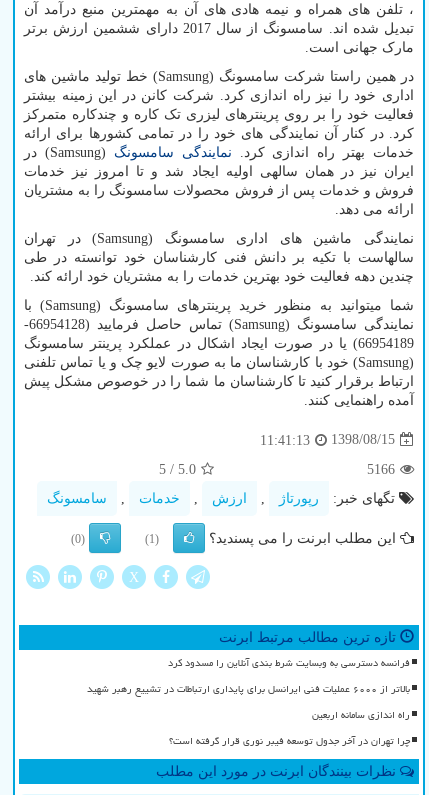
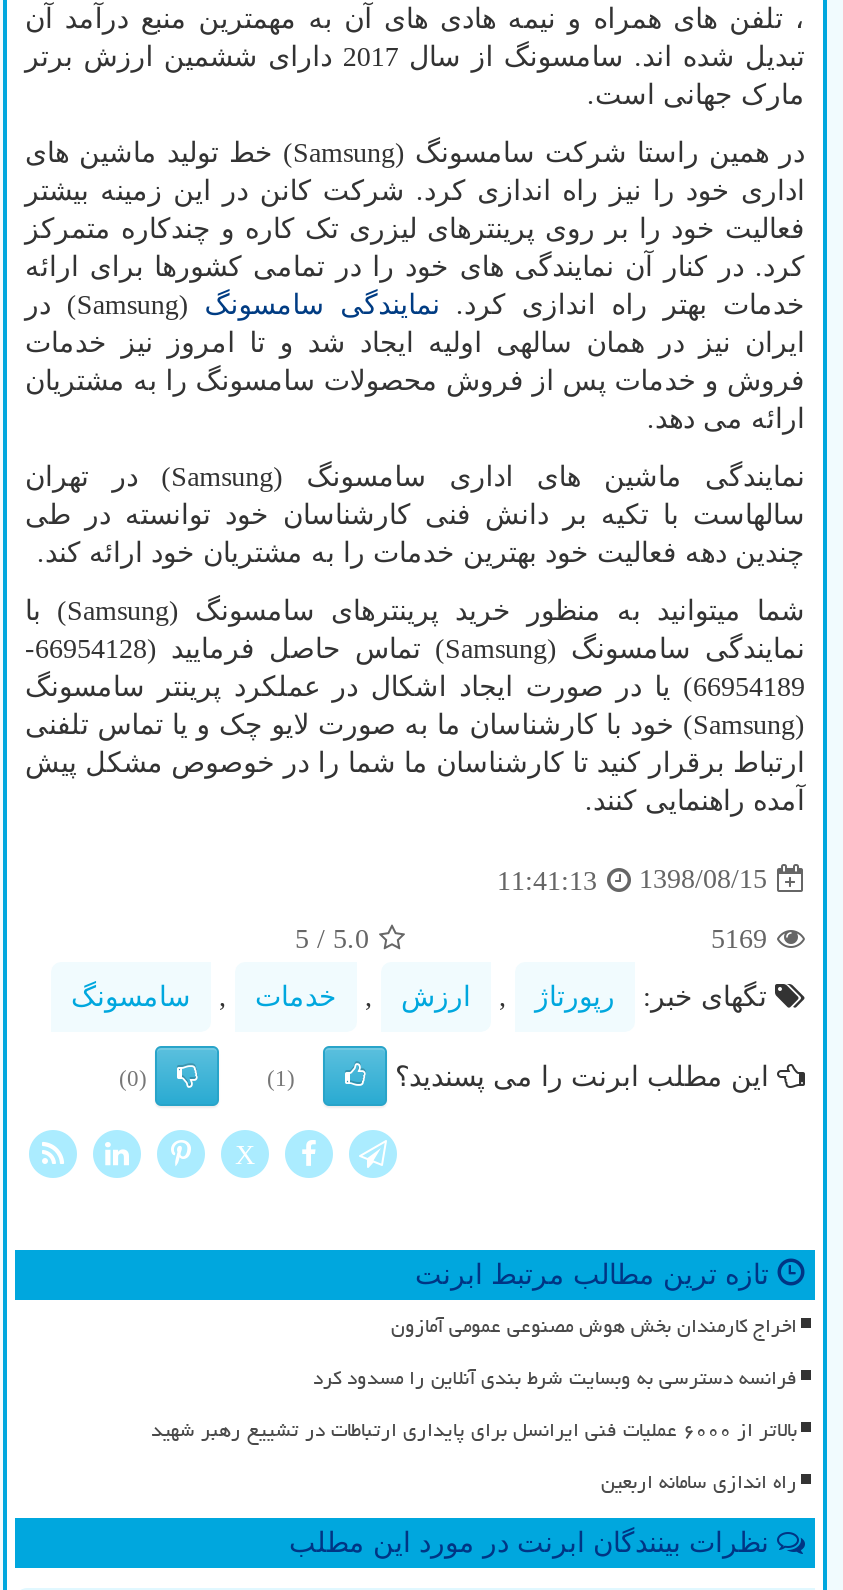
- 5166
+ 5169

+ اخراج کارمندان بخش هوش مصنوعی عمومی آمازون

moved down: فرانسه دسترسی به وبسایت شرط بندی آنلاین را مسدود کرد | راه اندازی سامانه اربعین

- چرا تهران در آخر جدول توسعه فیبر نوری قرار گرفته است؟
